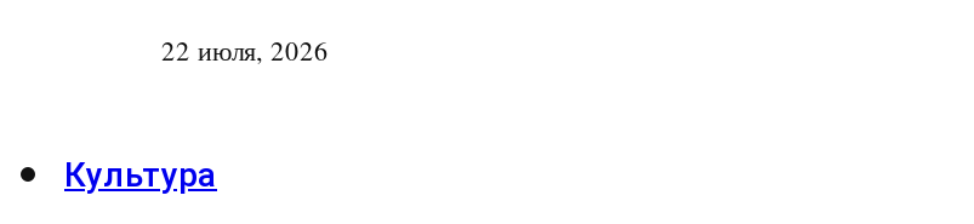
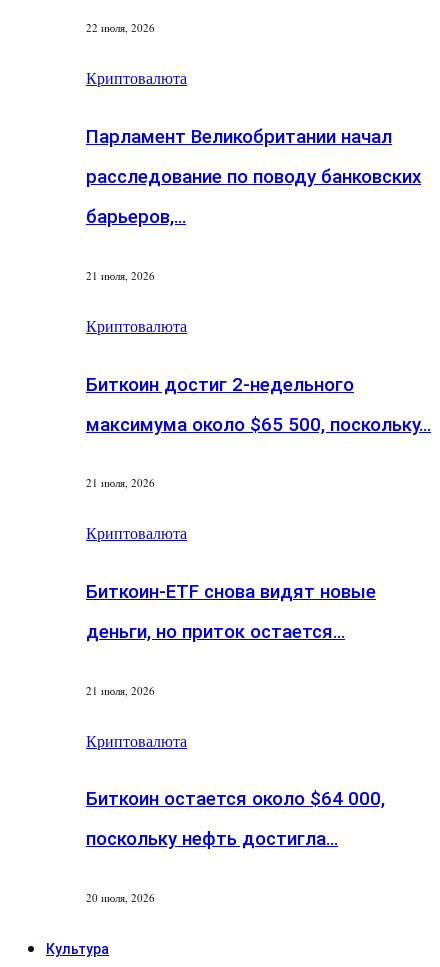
+ Криптовалюта
+ Парламент Великобритании начал
+ расследование по поводу банковских
+ барьеров,…
+ 21 июля, 2026
+ Криптовалюта
+ Биткоин достиг 2-недельного
+ максимума около $65 500, поскольку…
+ 21 июля, 2026
+ Криптовалюта
+ Биткоин-ETF снова видят новые
+ деньги, но приток остается…
+ 21 июля, 2026
+ Криптовалюта
+ Биткоин остается около $64 000,
+ поскольку нефть достигла…
+ 20 июля, 2026
